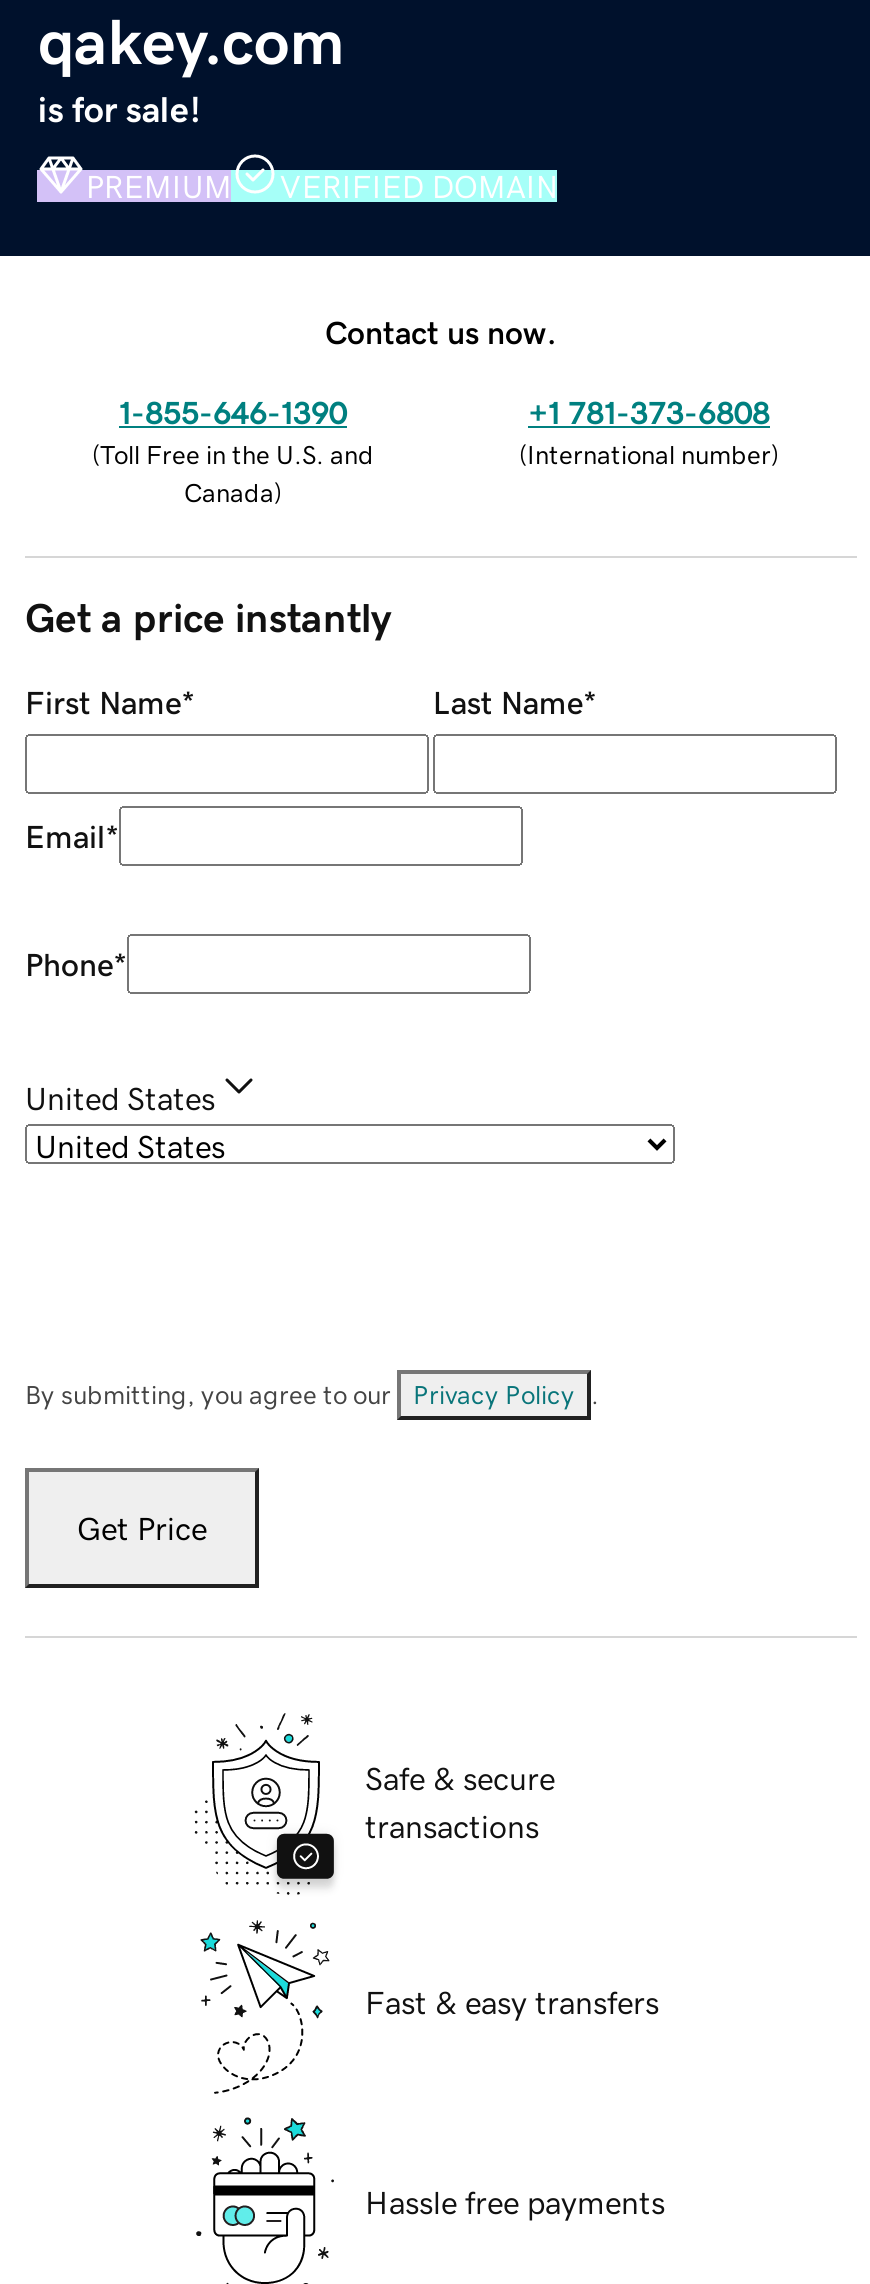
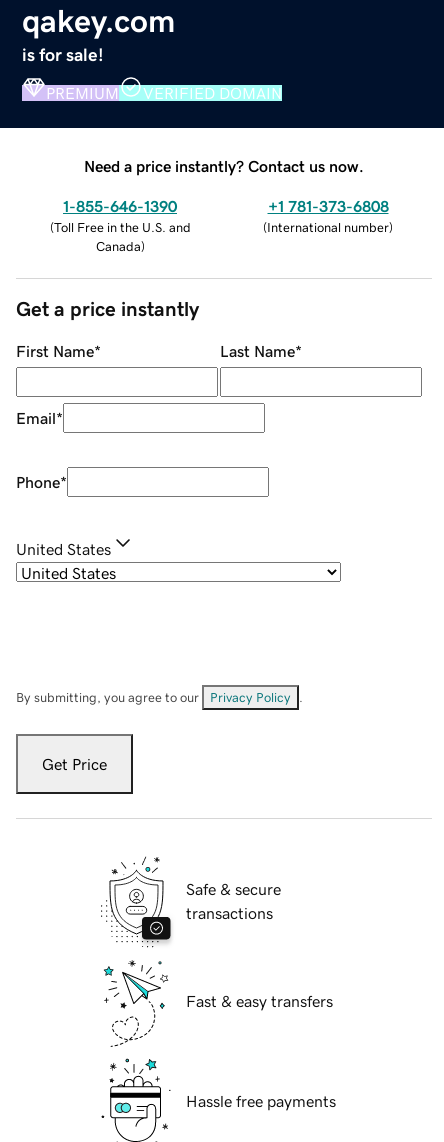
- Contact us now.
+ Need a price instantly? Contact us now.
